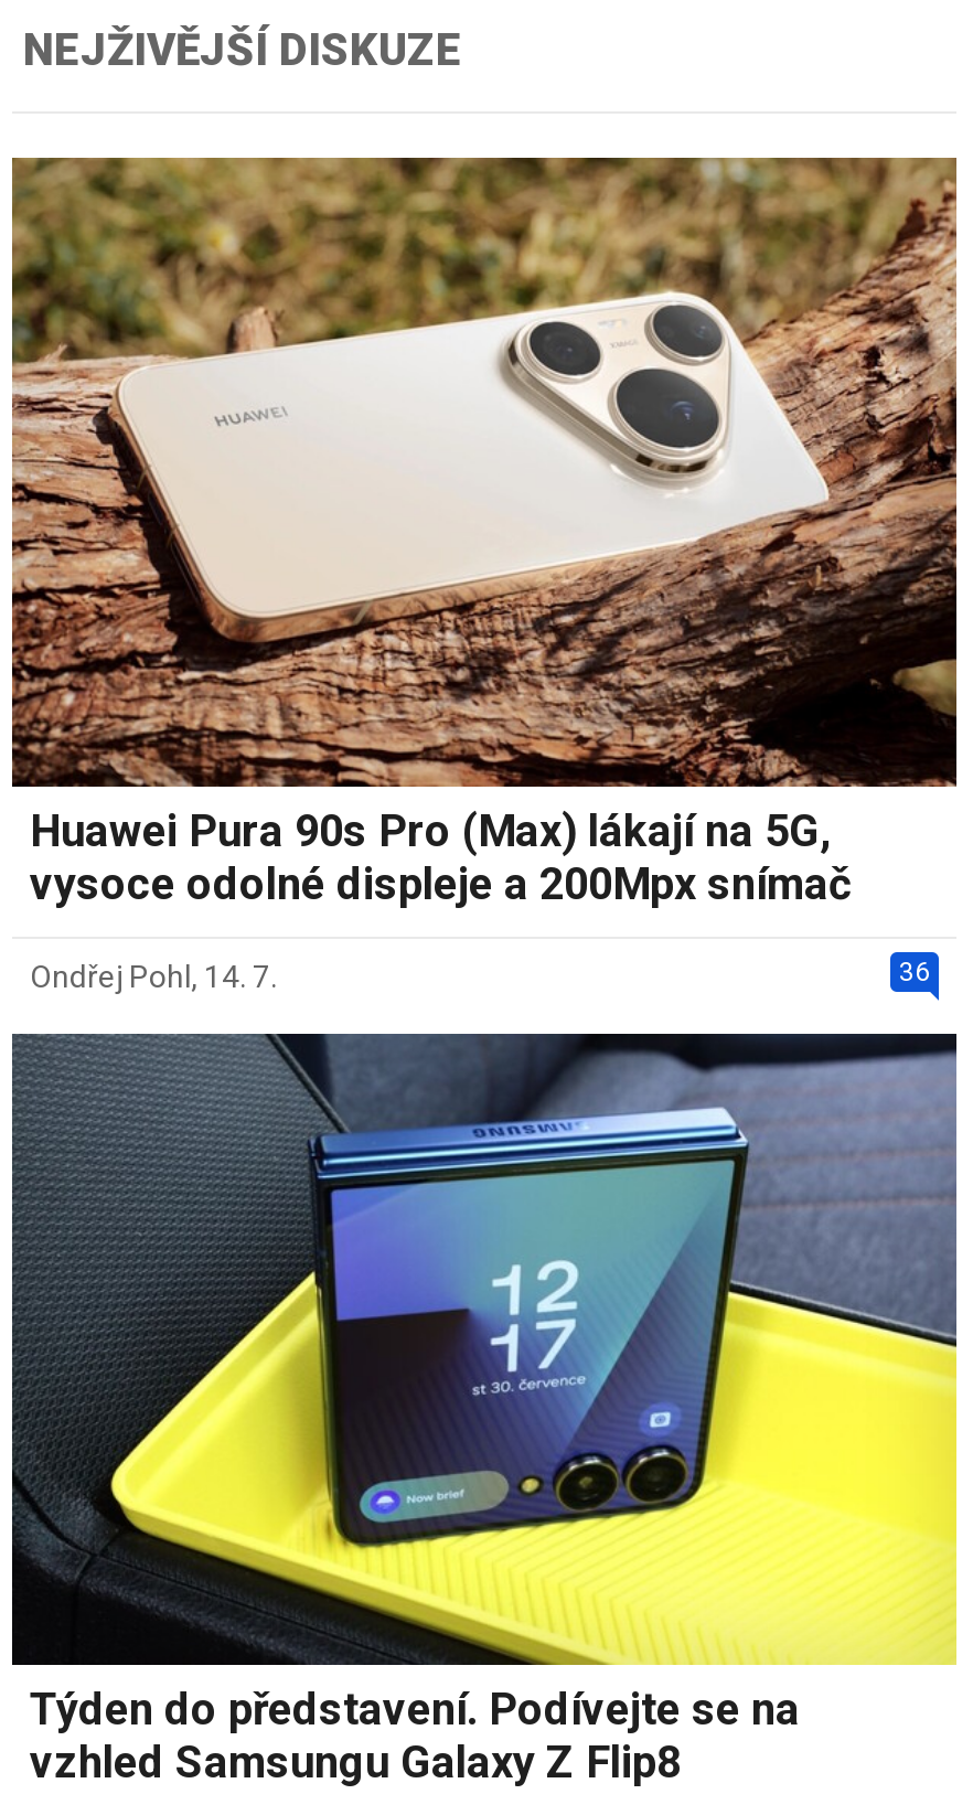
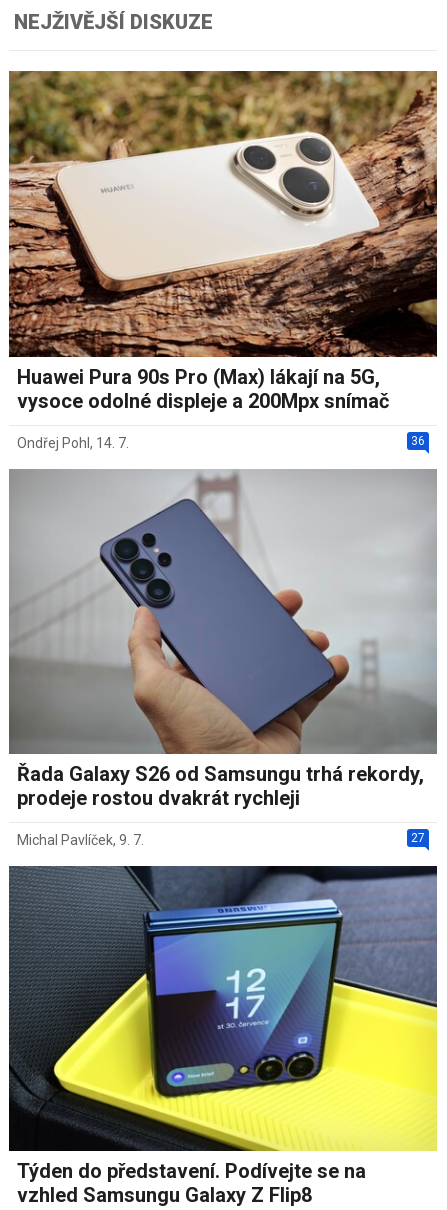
+ [image]
+ Řada Galaxy S26 od Samsungu trhá rekordy,
+ prodeje rostou dvakrát rychleji
+ 27
+ Michal Pavlíček, 9. 7.
